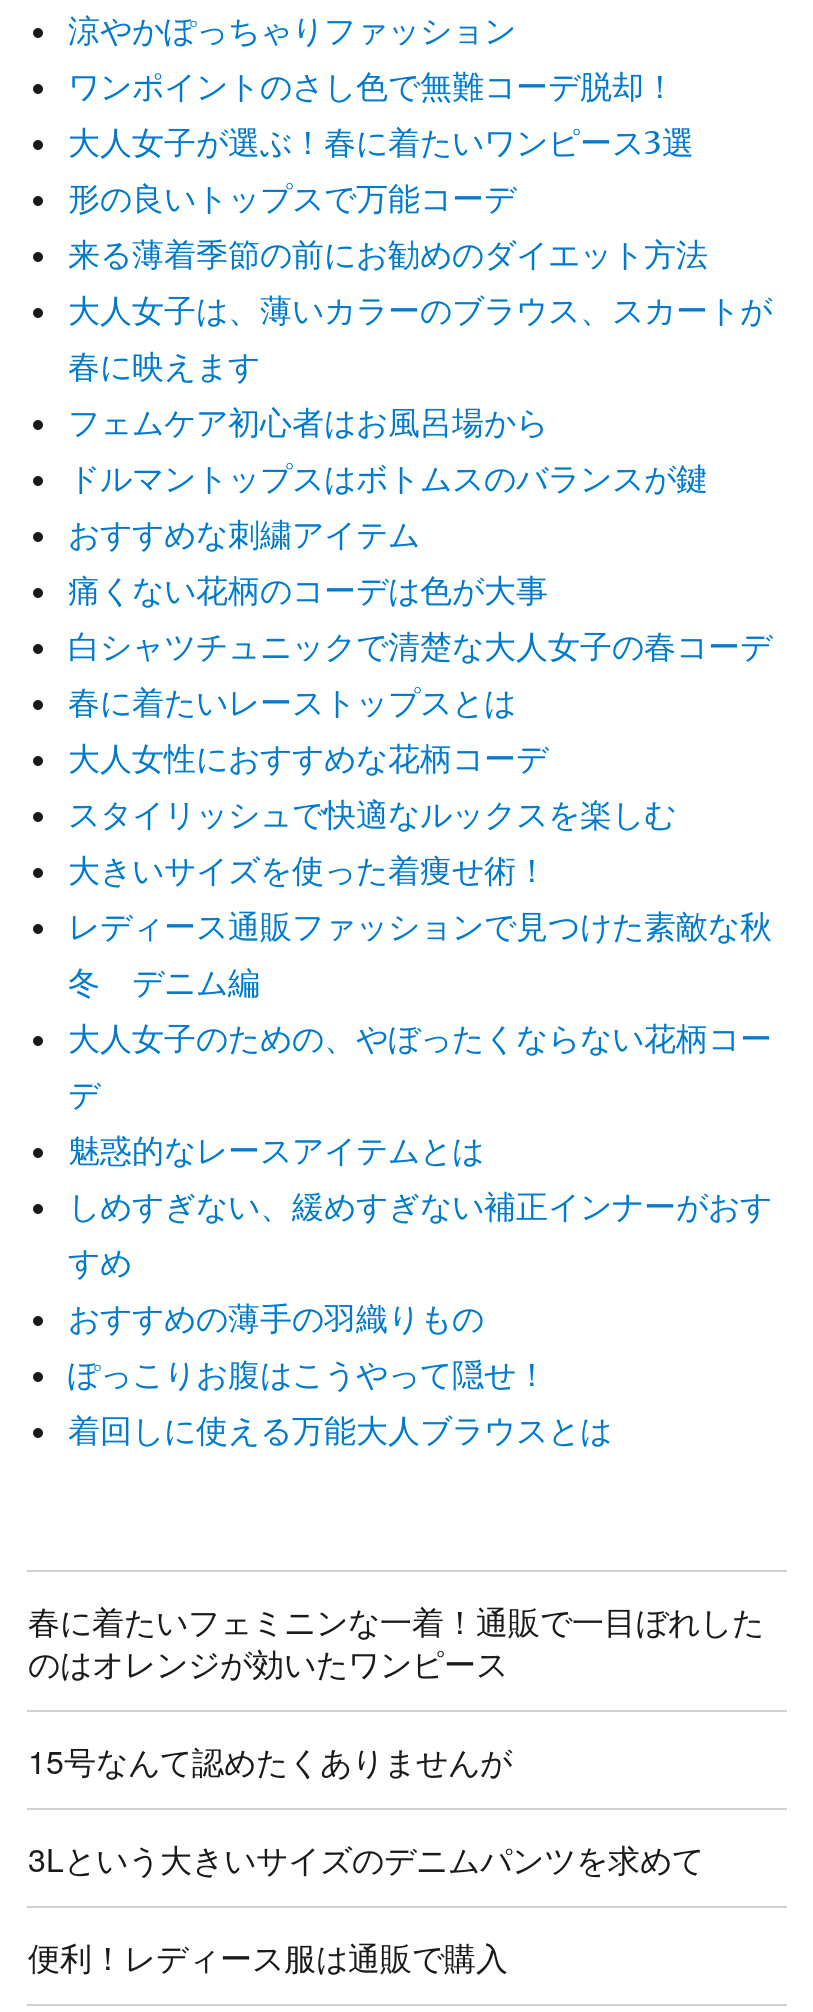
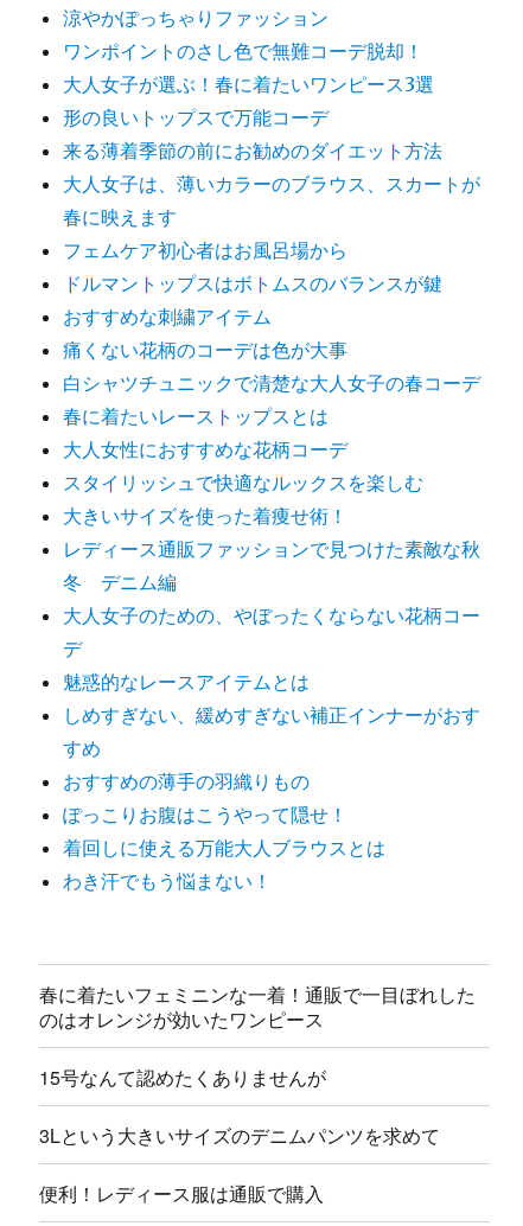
+ わき汗でもう悩まない！
